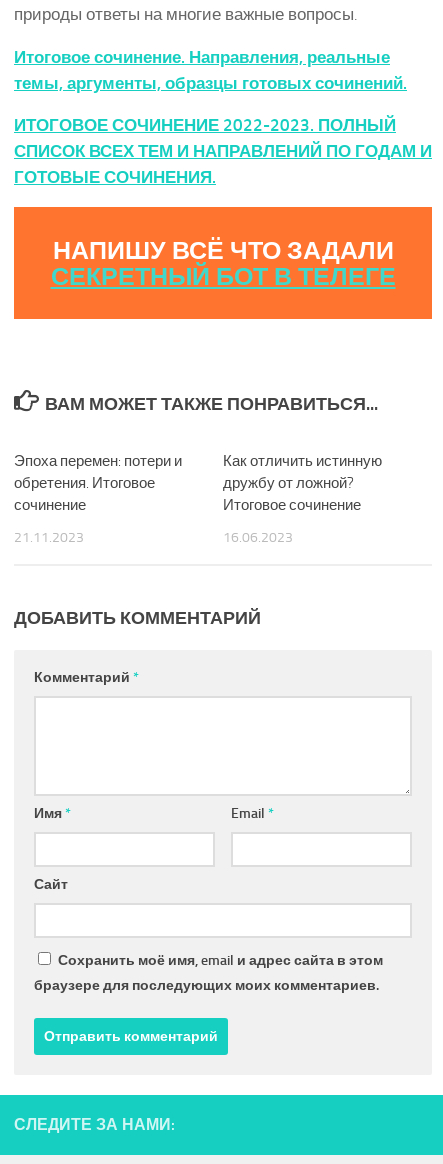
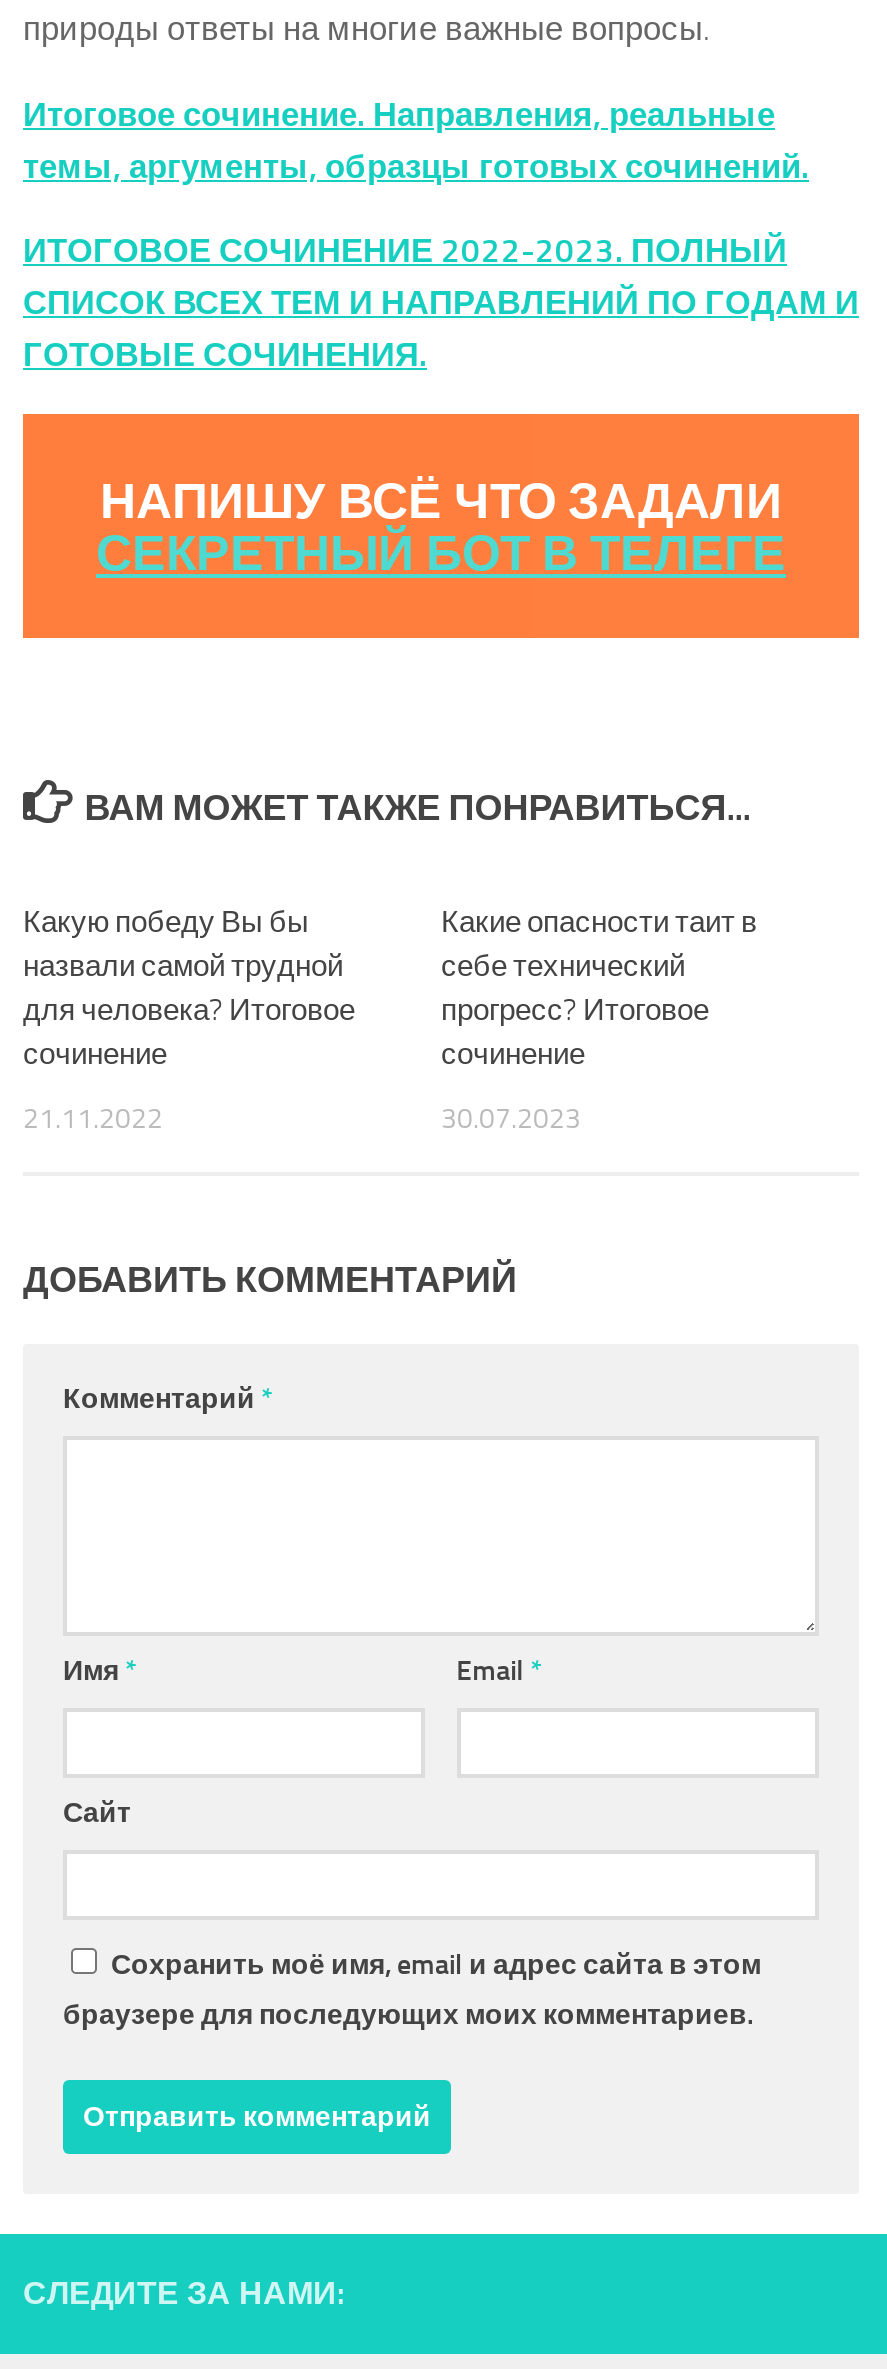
- Эпоха перемен: потери и
- обретения. Итоговое
+ Какую победу Вы бы
+ назвали самой трудной
+ для человека? Итоговое

- Как отличить истинную
- дружбу от ложной?
- Итоговое сочинение
+ Какие опасности таит в
+ себе технический
+ прогресс? Итоговое
+ сочинение

- 21.11.2023
+ 21.11.2022

- 16.06.2023
+ 30.07.2023
